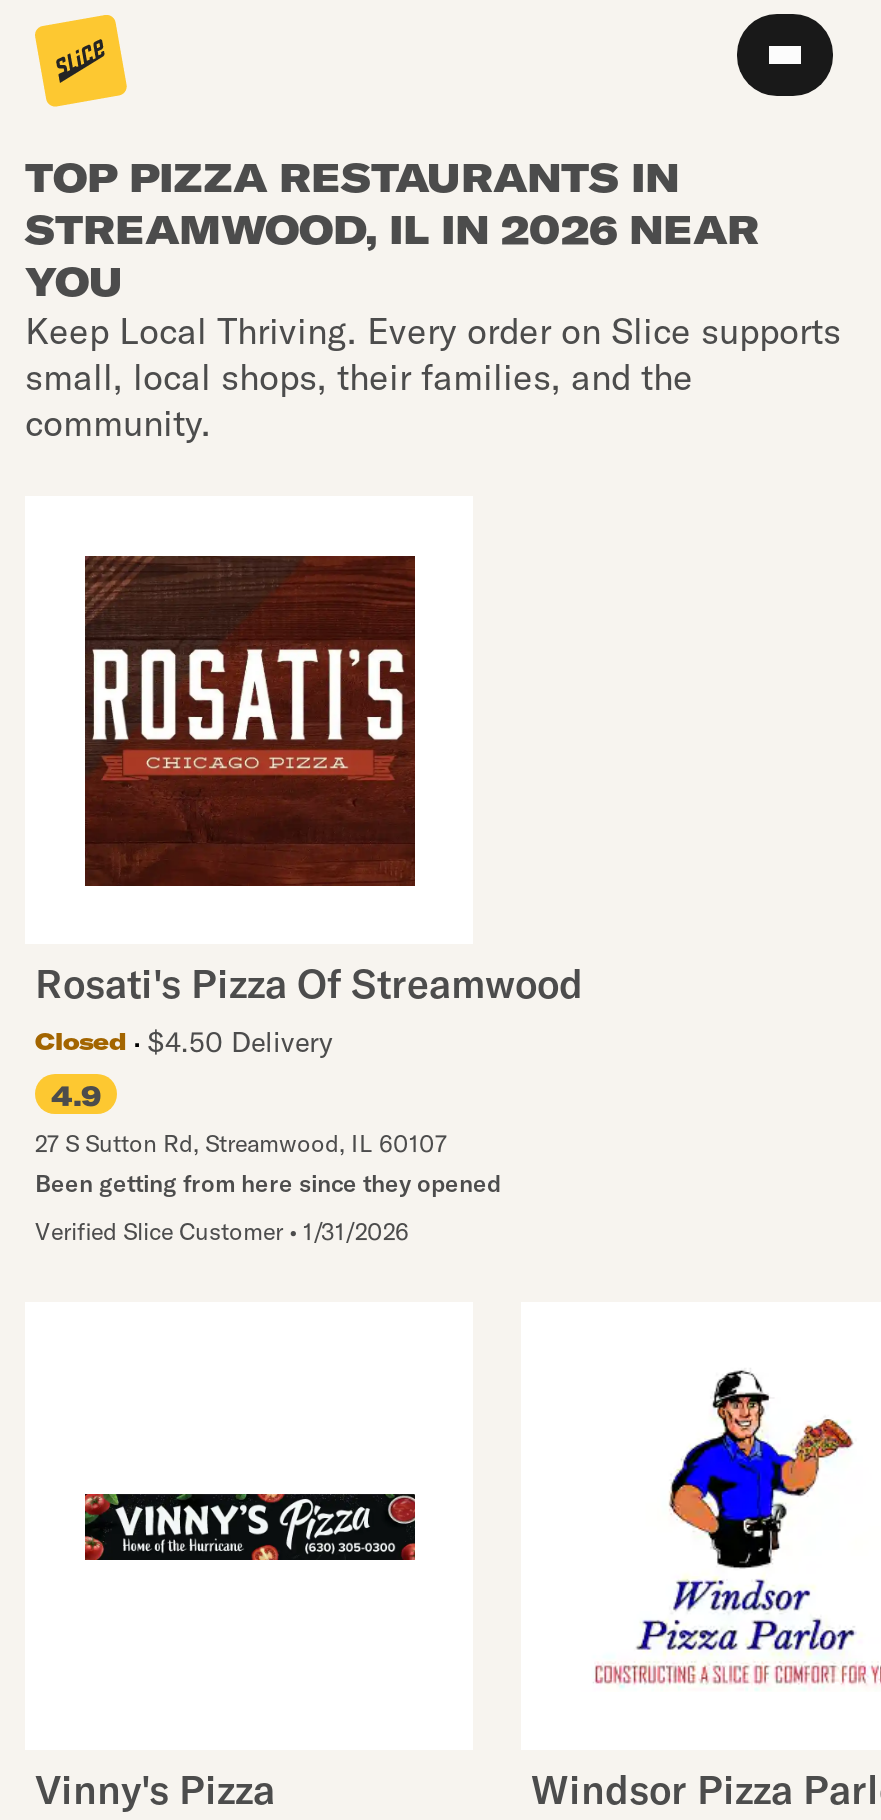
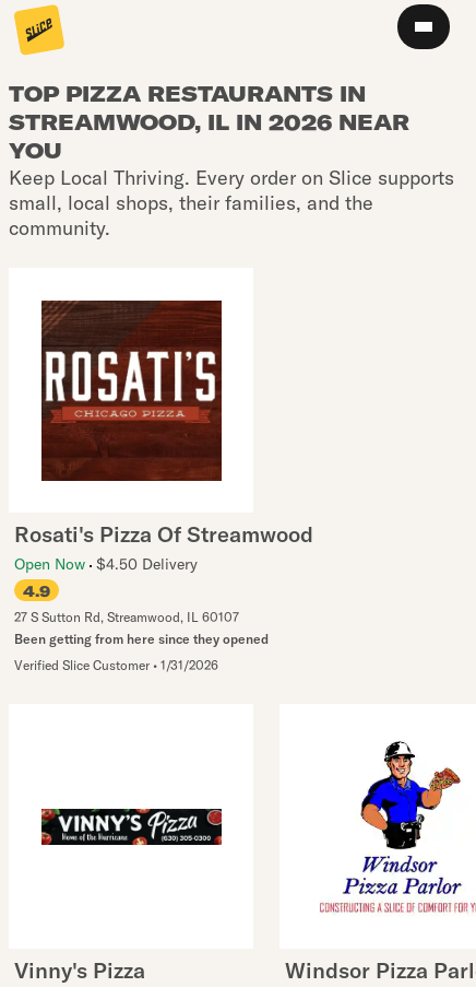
- Closed
- $4.50 Delivery
+ Open Now $4.50 Delivery
